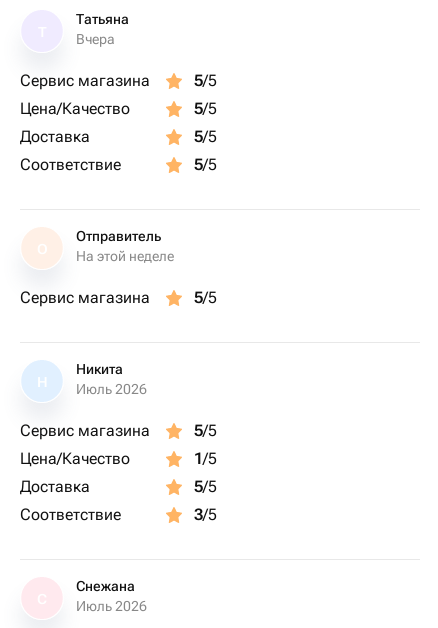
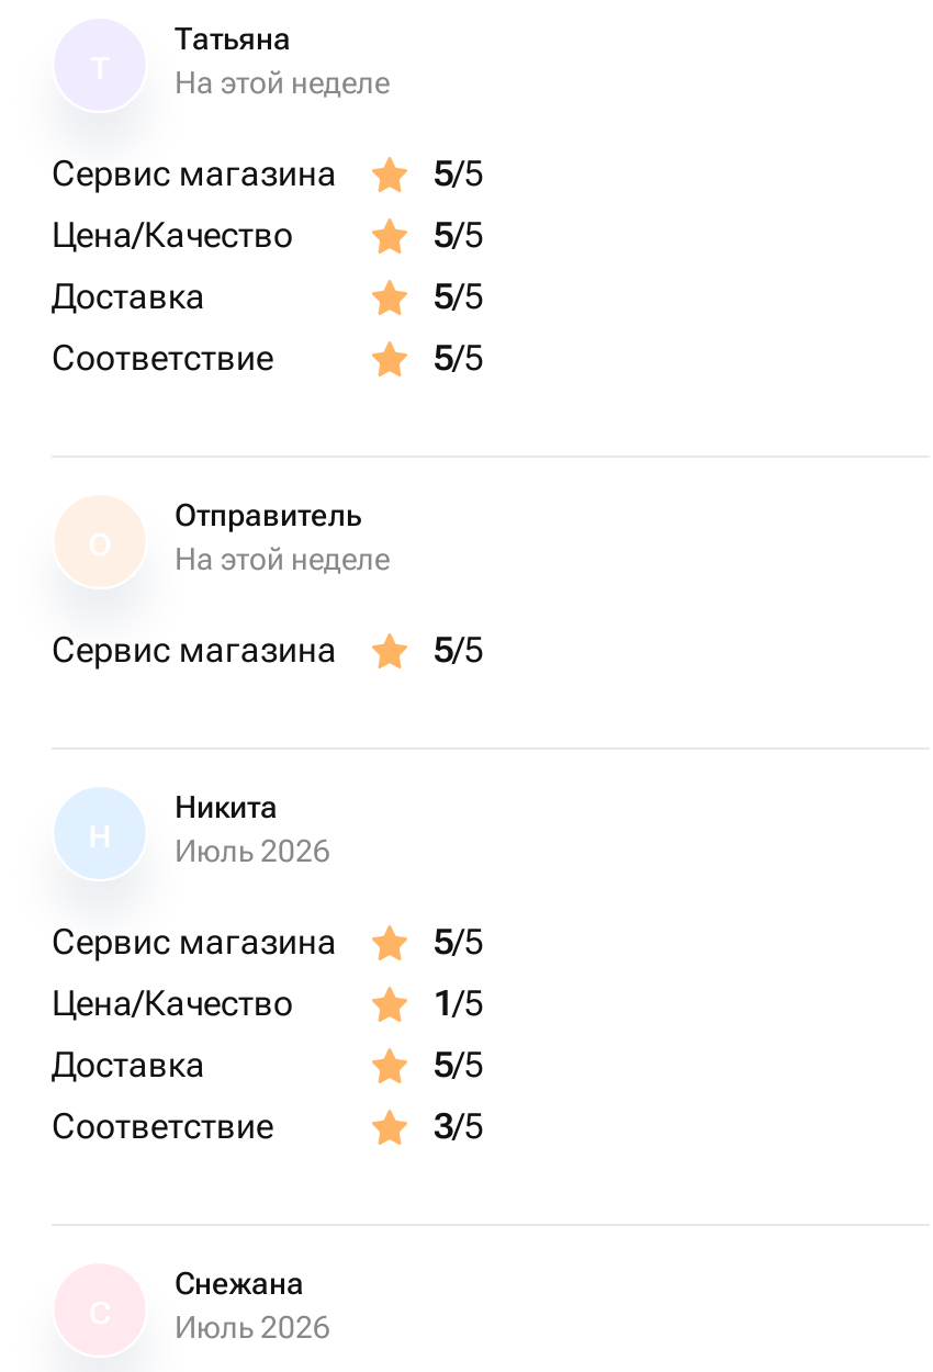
- Вчера
+ На этой неделе
